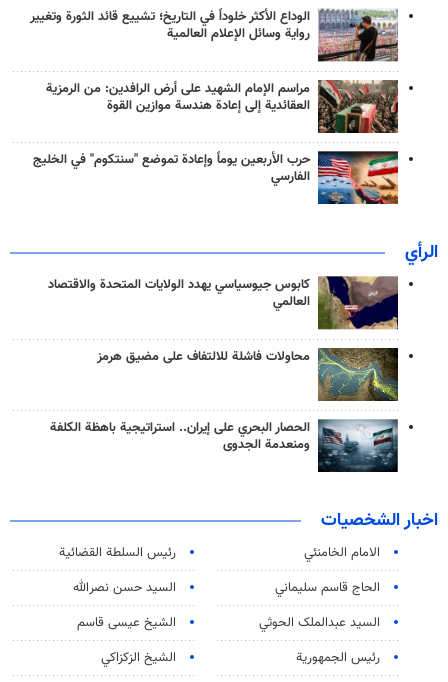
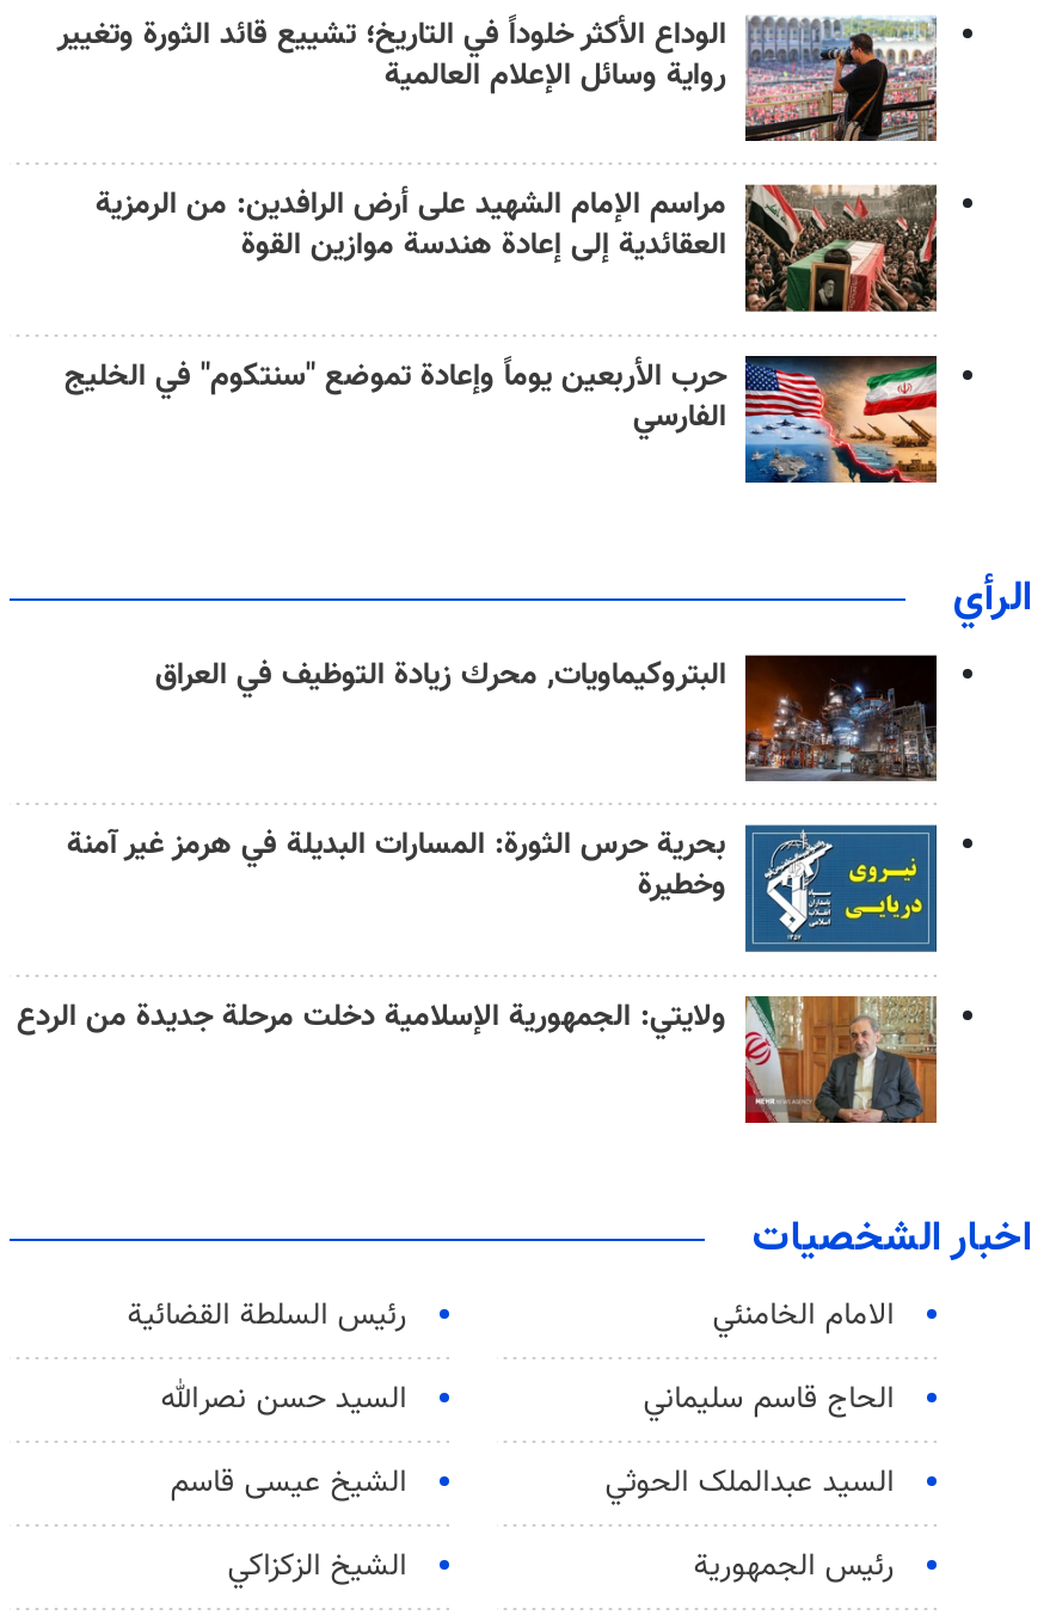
- [image]
- كابوس جيوسياسي يهدد الولايات المتحدة والاقتصاد
- العالمي
+ [image]
+ البتروكيماويات, محرك زيادة التوظيف في العراق

- [image]
- محاولات فاشلة للالتفاف على مضيق هرمز
+ [image]
+ بحرية حرس الثورة: المسارات البديلة في هرمز غير آمنة
+ وخطيرة

- [image]
- الحصار البحري على إيران.. استراتيجية باهظة الكلفة
- ومنعدمة الجدوى
+ [image]
+ ولايتي: الجمهورية الإسلامية دخلت مرحلة جديدة من الردع
